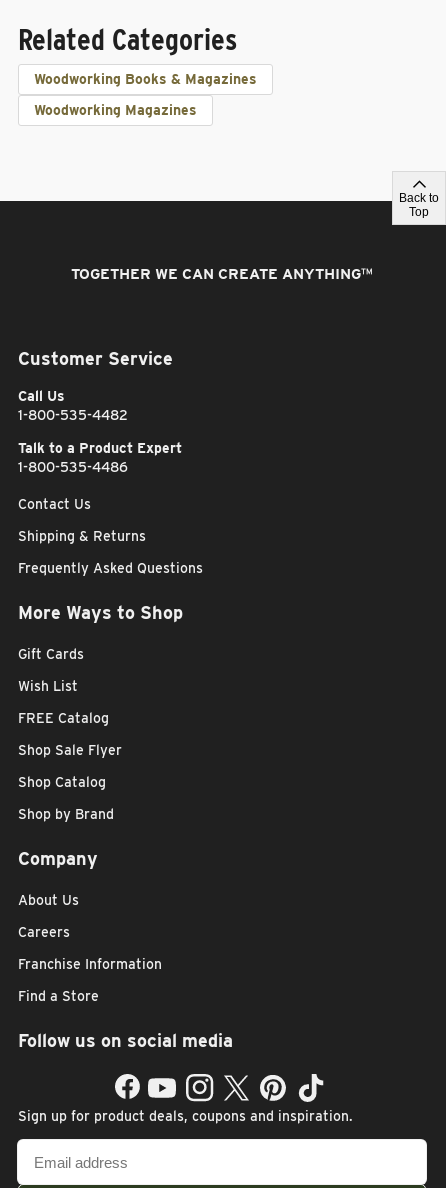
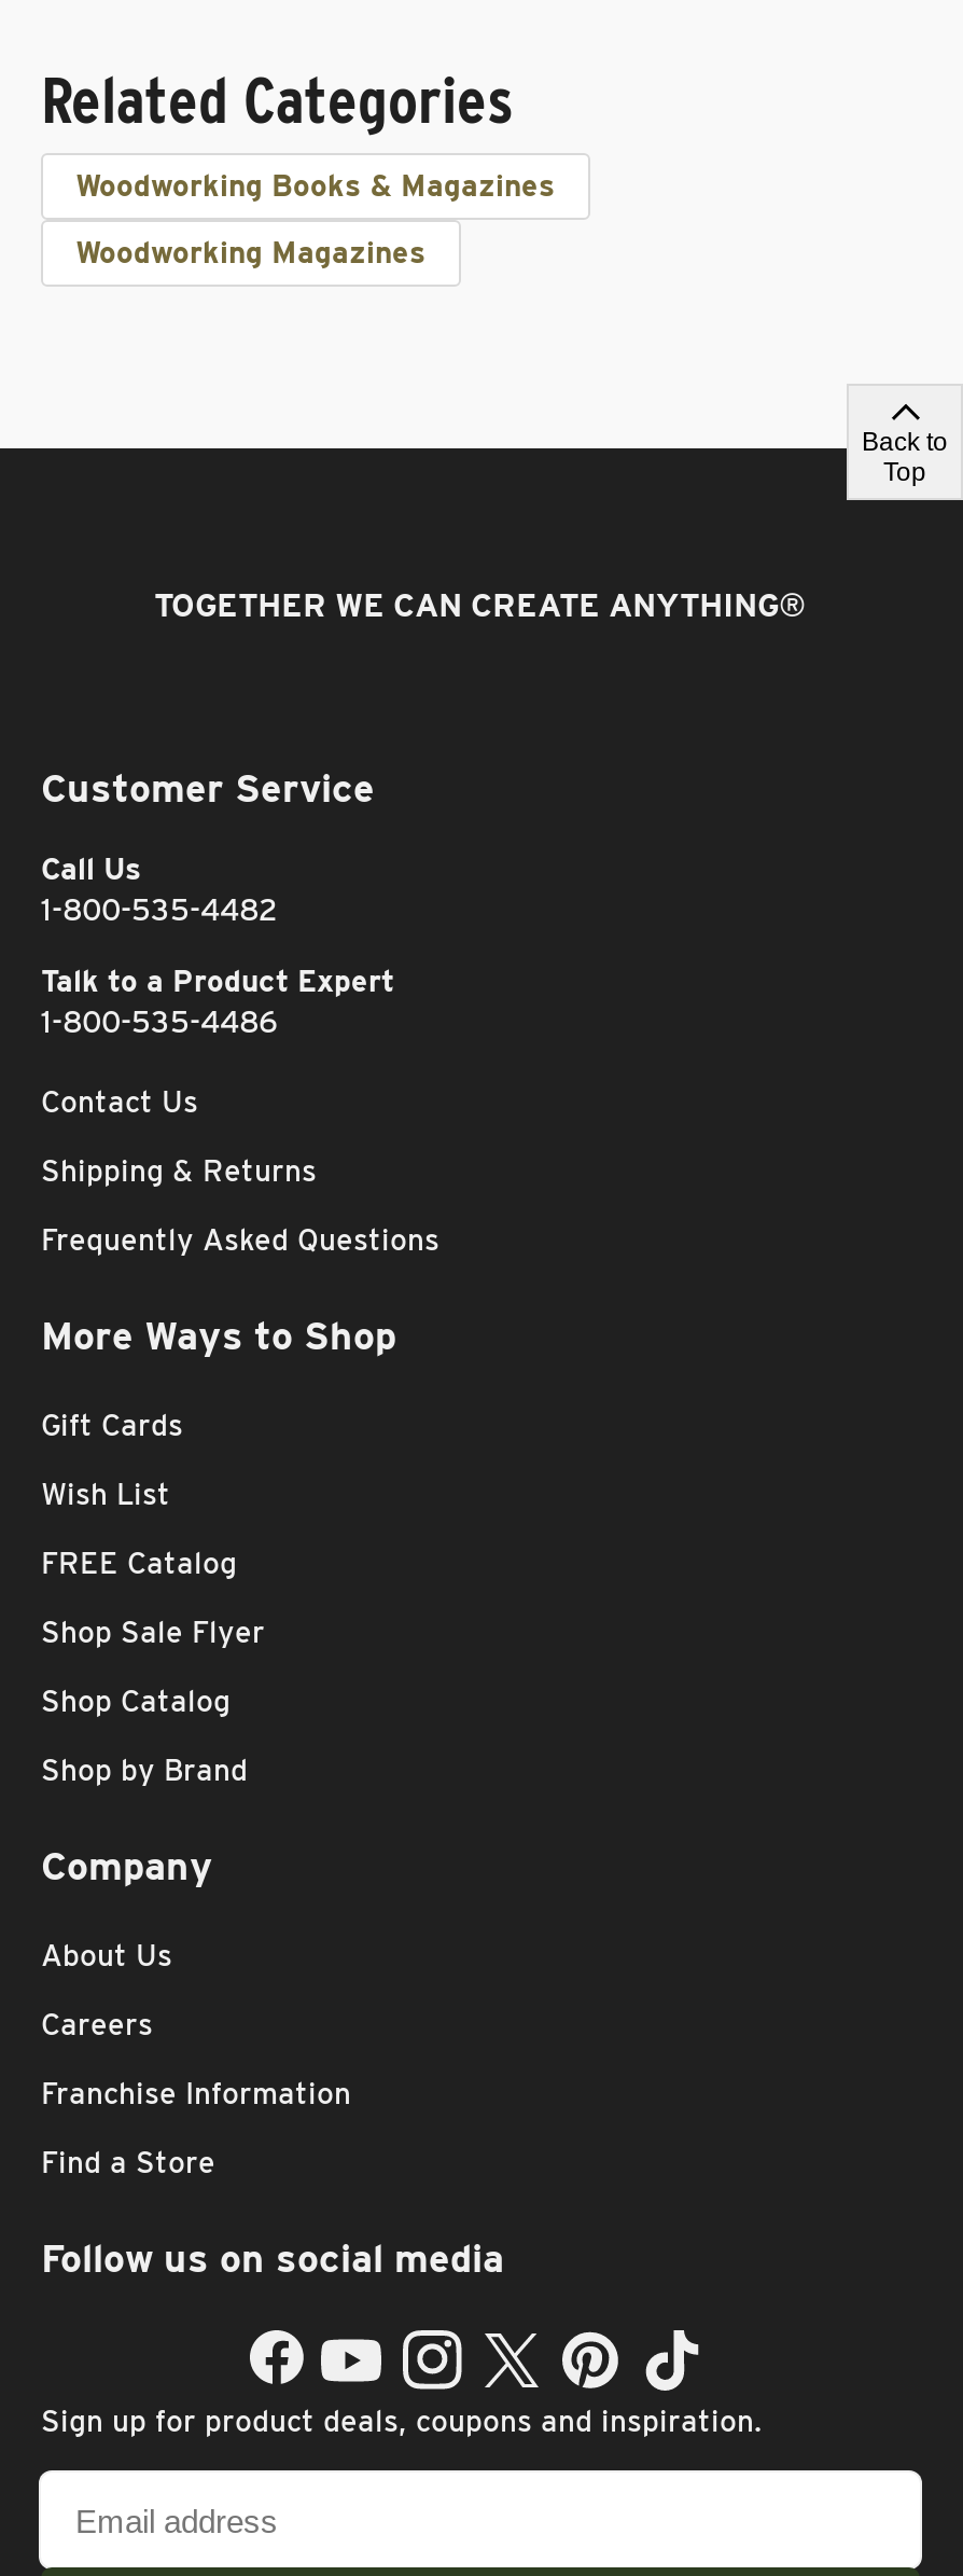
- TOGETHER WE CAN CREATE ANYTHING™
+ TOGETHER WE CAN CREATE ANYTHING®
